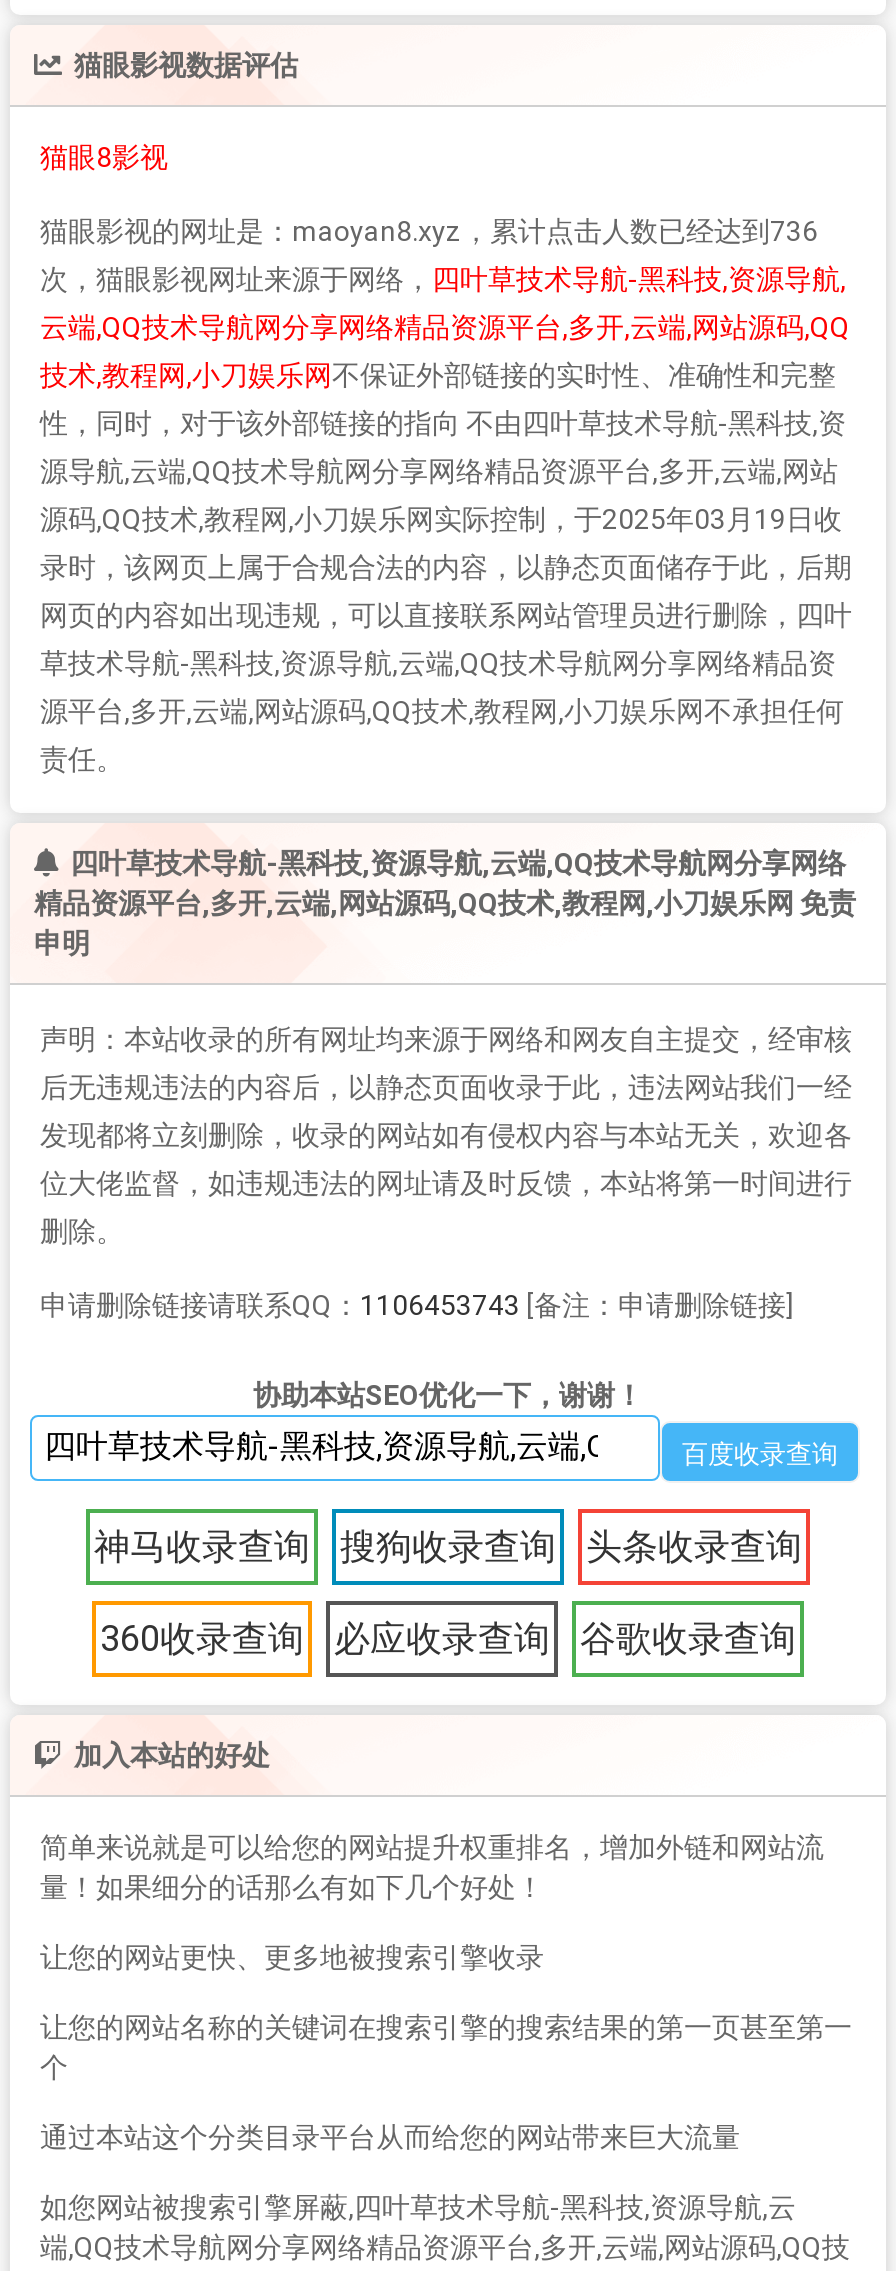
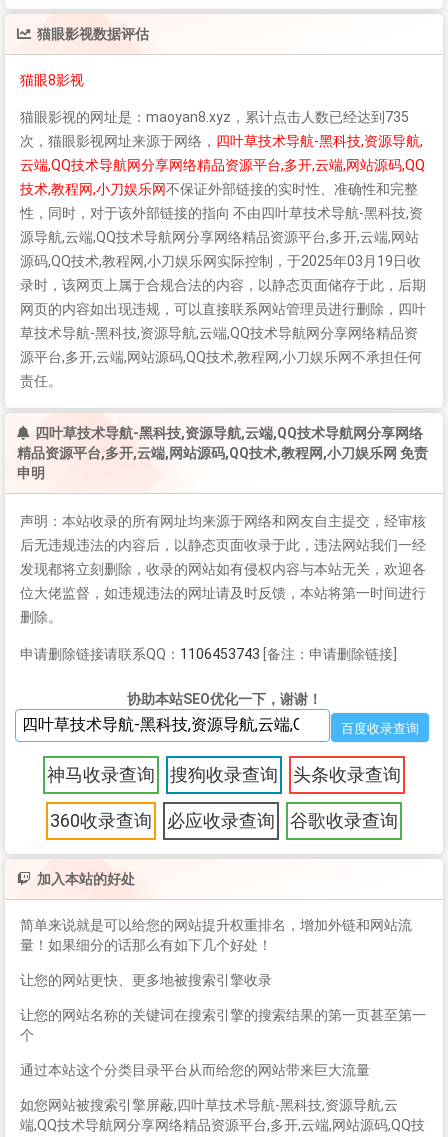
- 猫眼影视的网址是：maoyan8.xyz，累计点击人数已经达到736
+ 猫眼影视的网址是：maoyan8.xyz，累计点击人数已经达到735
